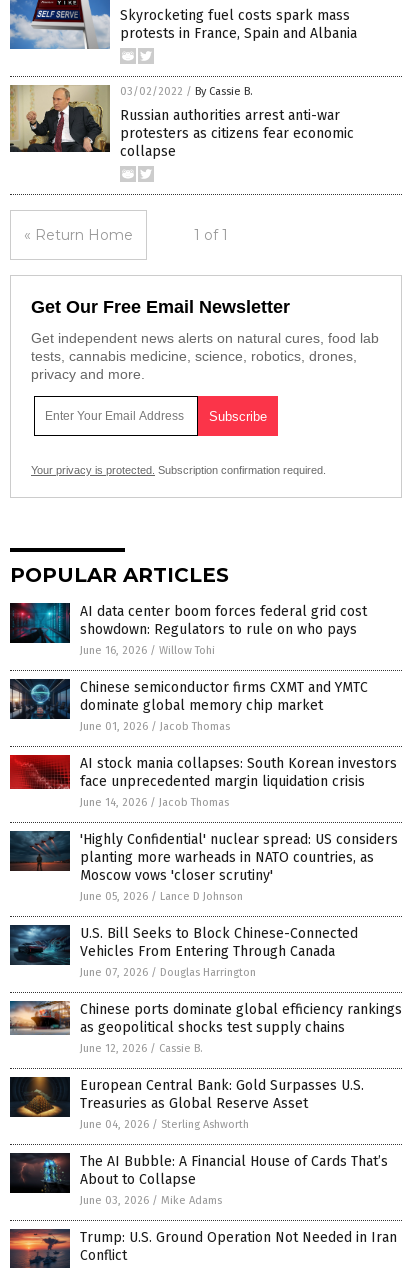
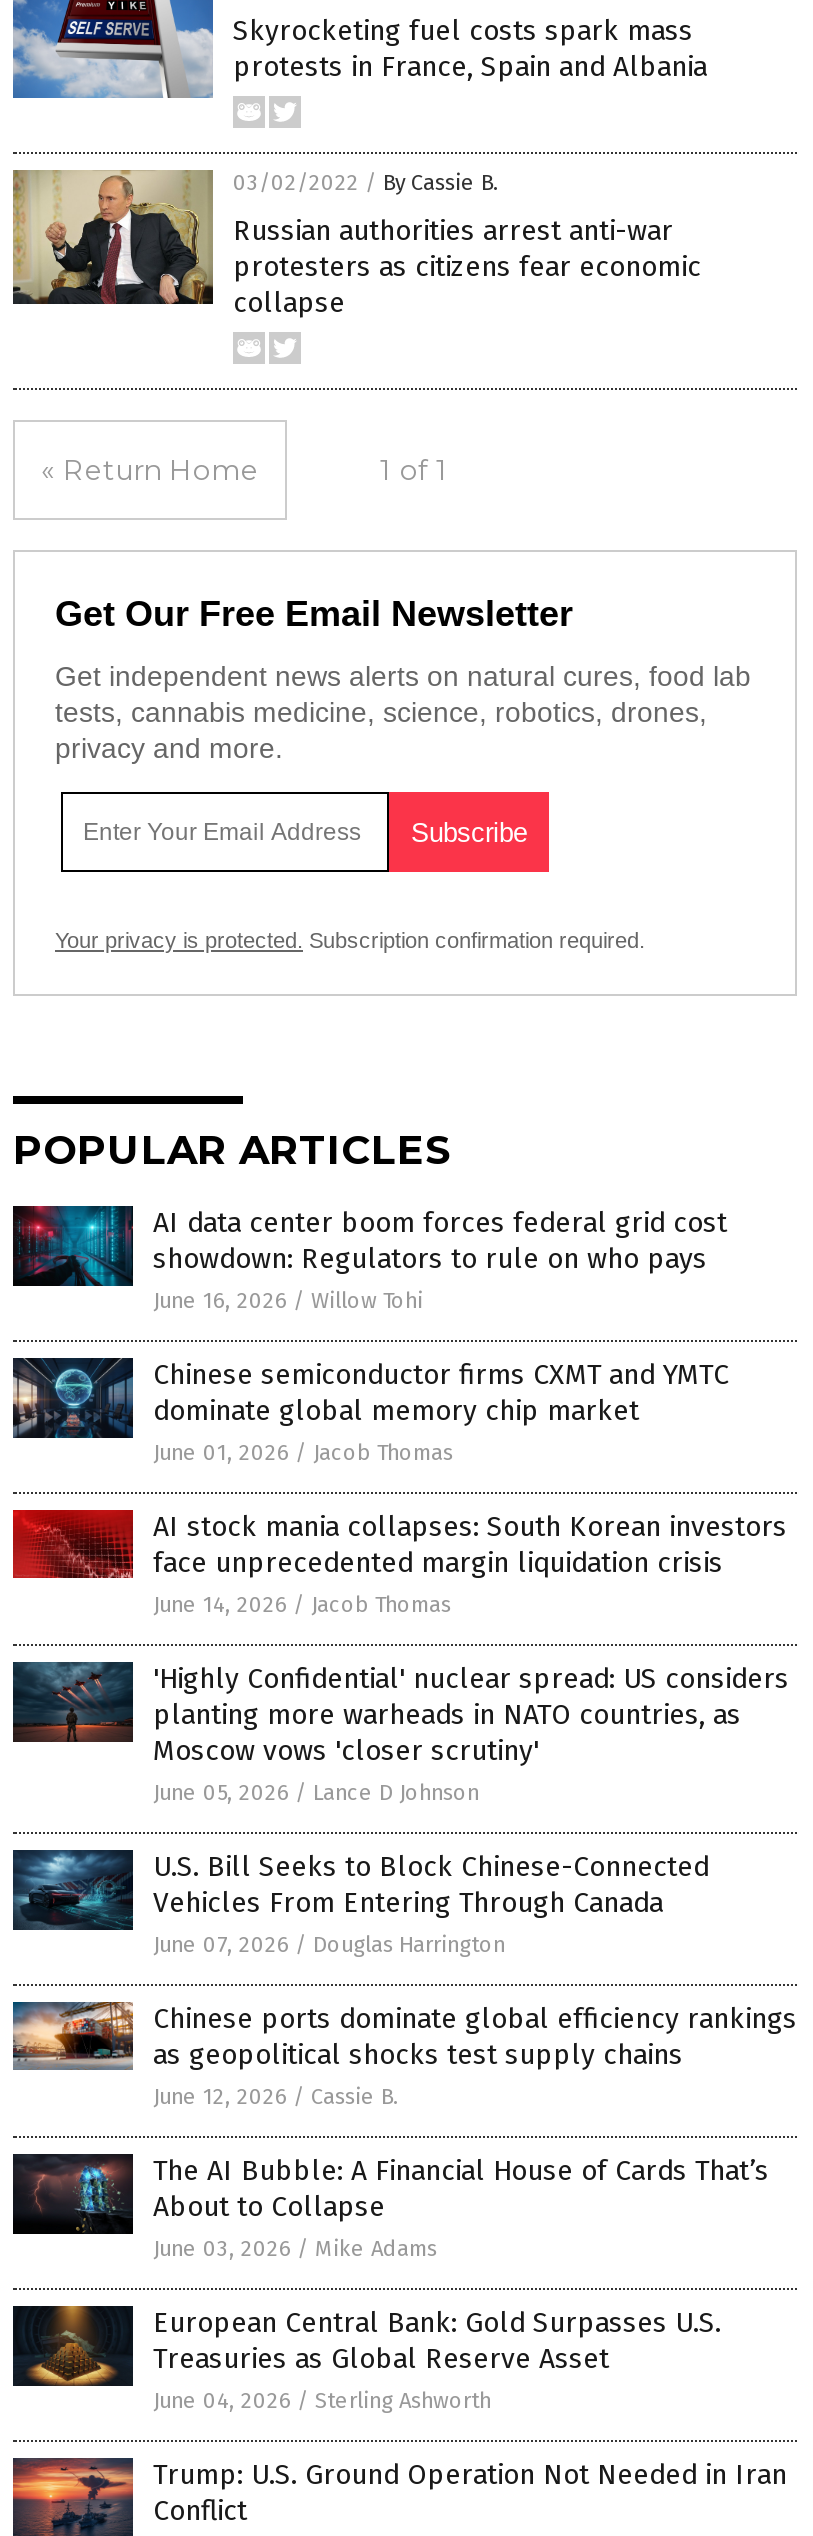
moved down: [image] | European Central Bank: Gold Surpasses U.S. | Treasuries as Global Reserve Asset | June 04, 2026 / Sterling Ashworth

moved up: [image] | The AI Bubble: A Financial House of Cards That’s | About to Collapse | June 03, 2026 / Mike Adams
